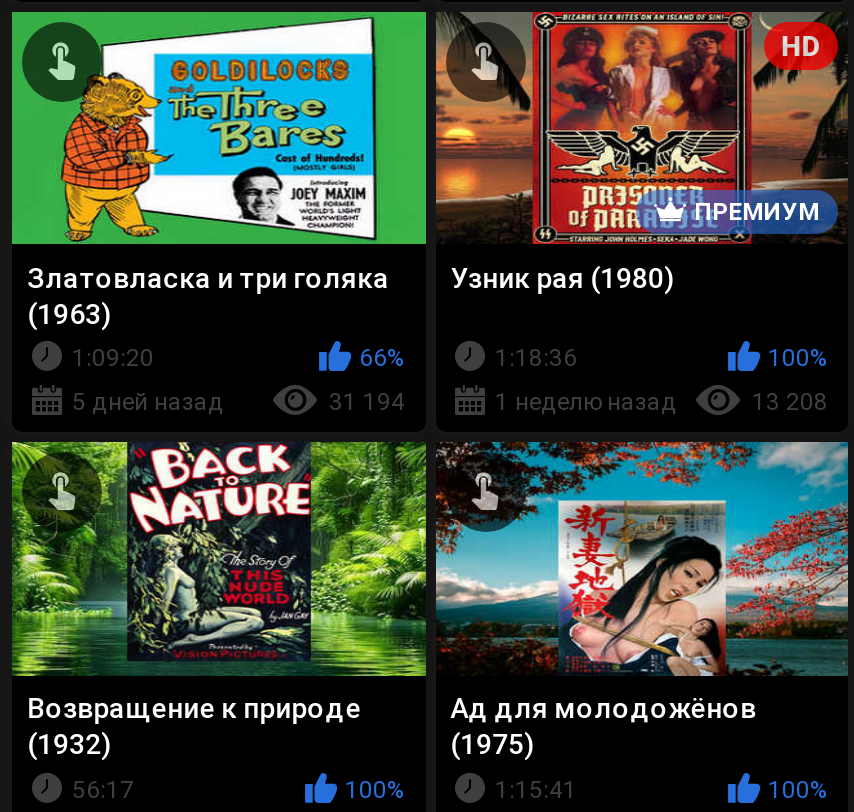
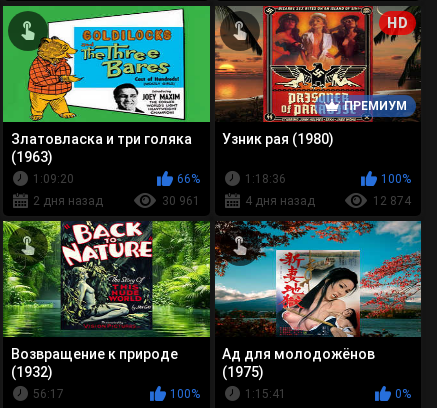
- 5 дней назад
+ 2 дня назад

- 31 194
+ 30 961

- 1 неделю назад
+ 4 дня назад

- 13 208
+ 12 874

- 100%
+ 0%
